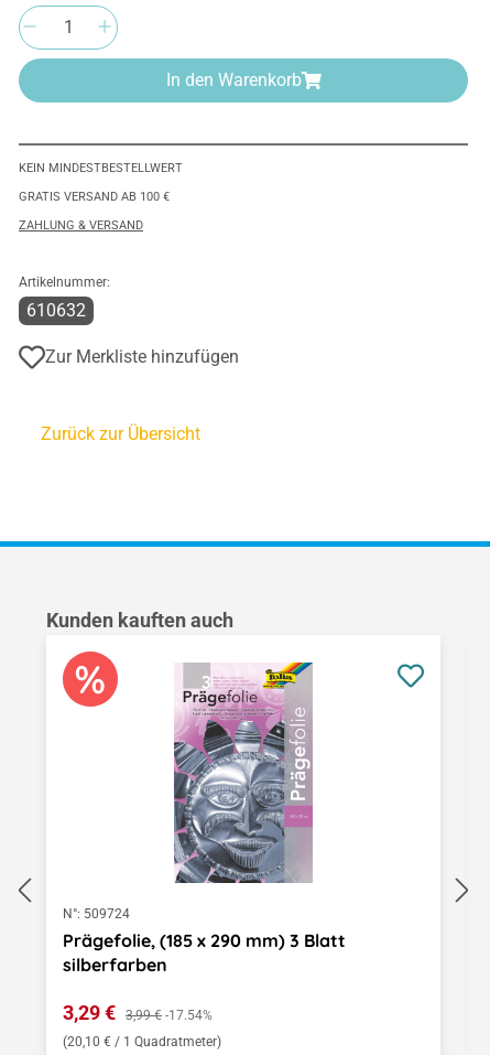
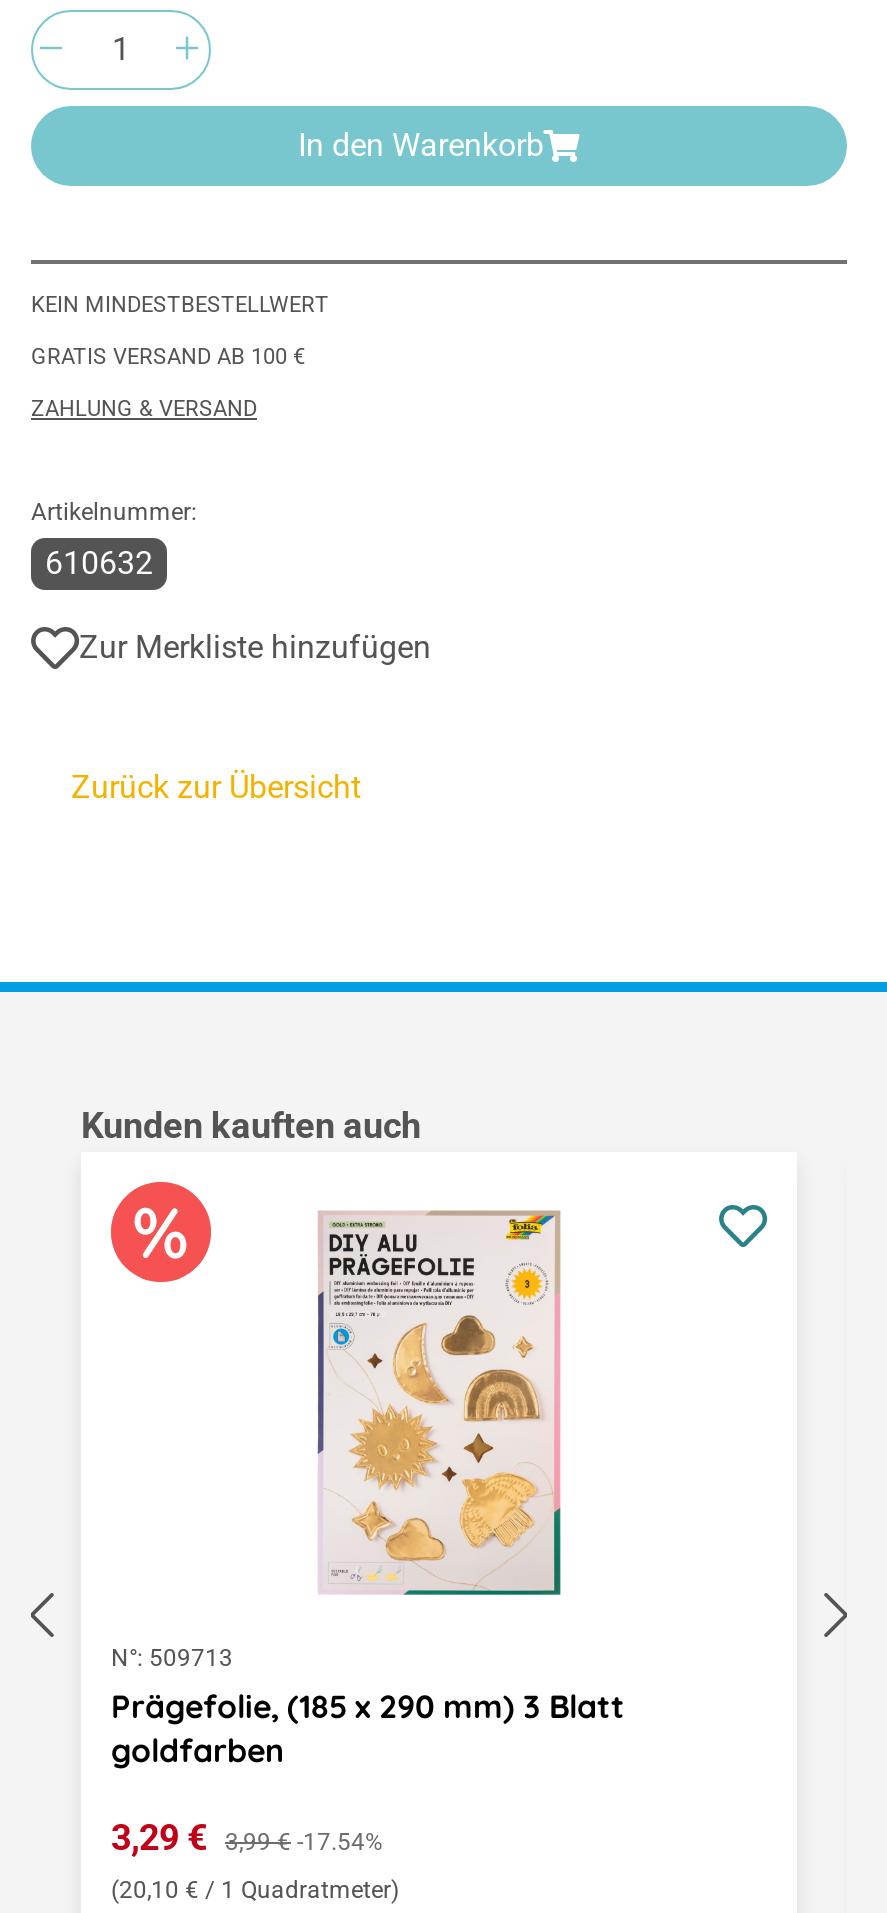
- [image]
+ [image]

- N°: 509724
+ N°: 509713

- silberfarben
+ goldfarben
